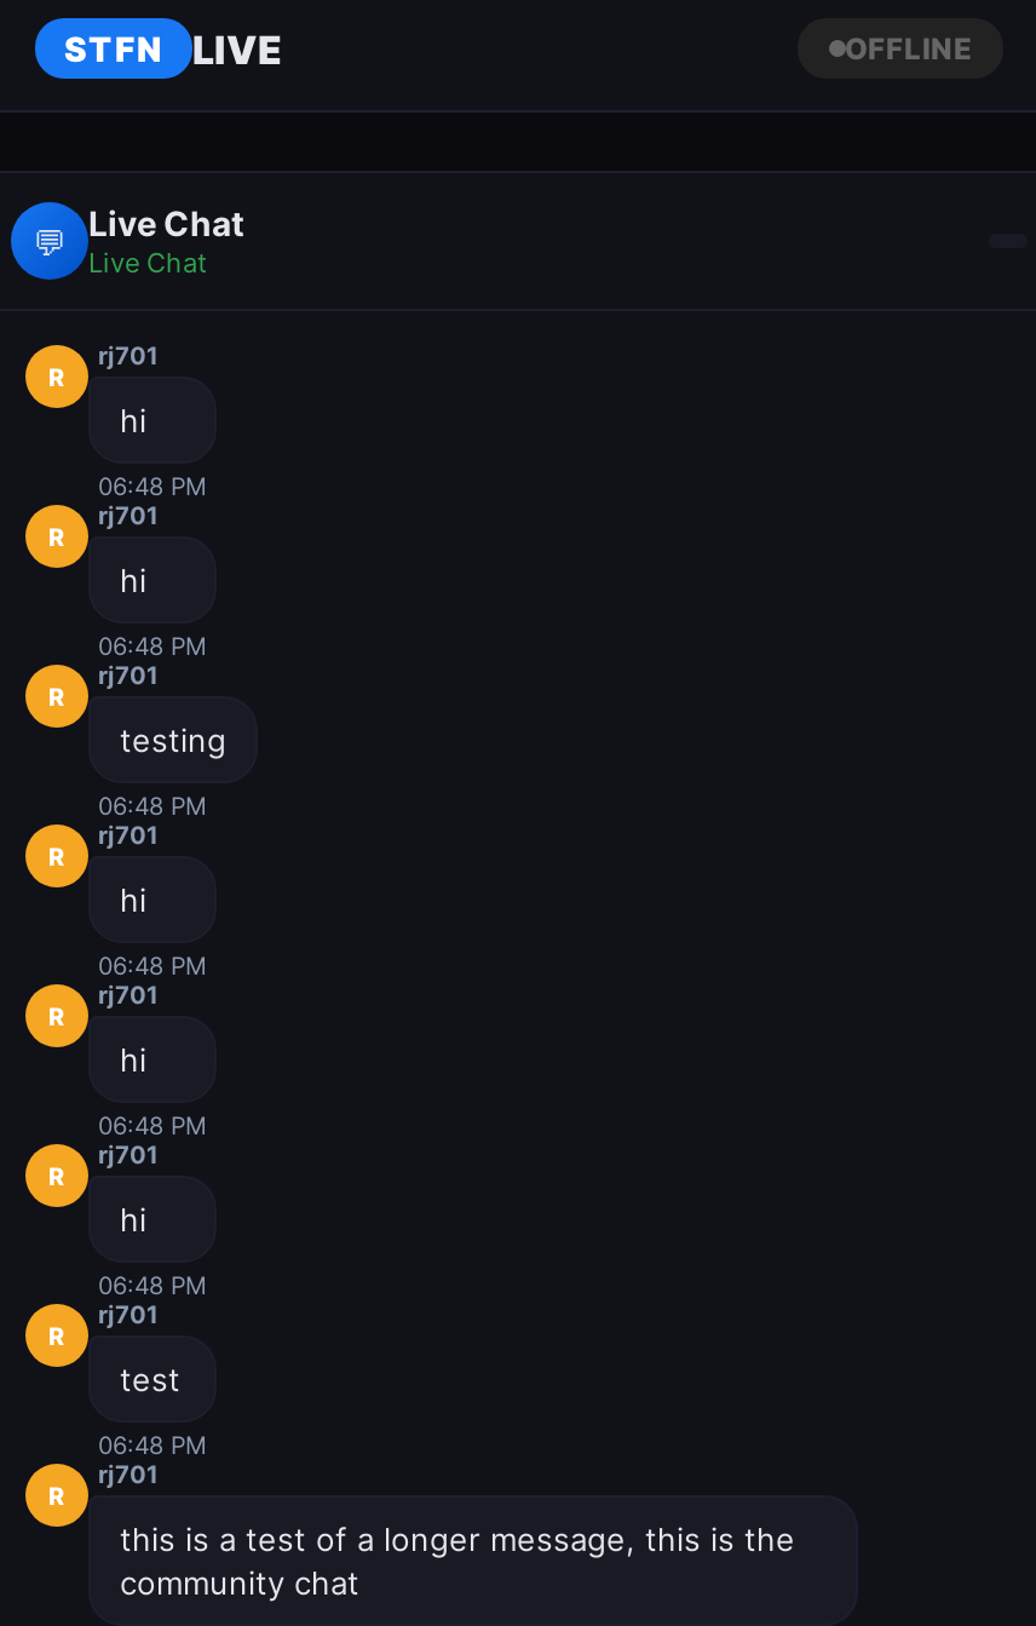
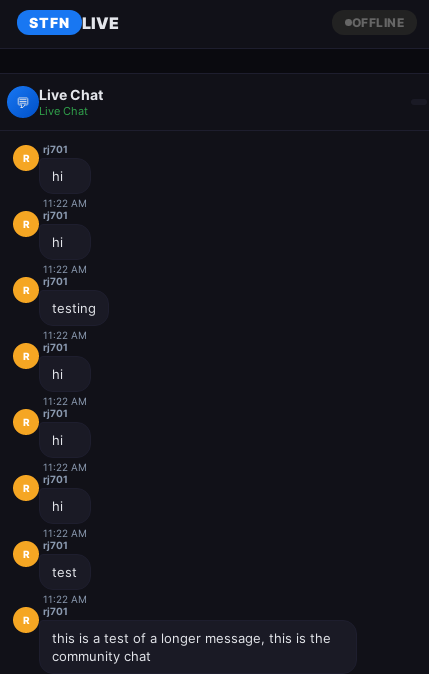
- 06:48 PM
+ 11:22 AM

- 06:48 PM
+ 11:22 AM

- 06:48 PM
+ 11:22 AM

- 06:48 PM
+ 11:22 AM

- 06:48 PM
+ 11:22 AM

- 06:48 PM
+ 11:22 AM

- 06:48 PM
+ 11:22 AM
